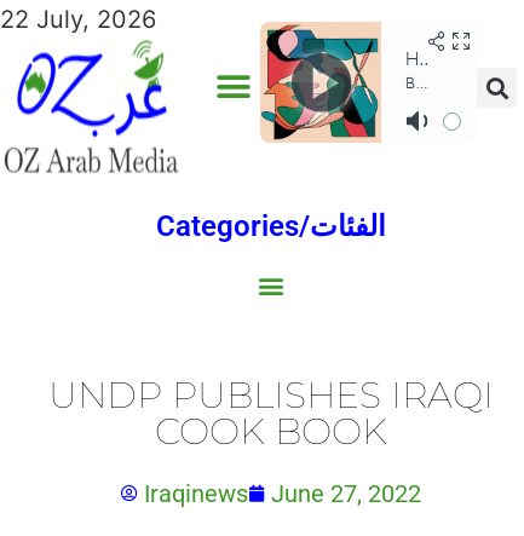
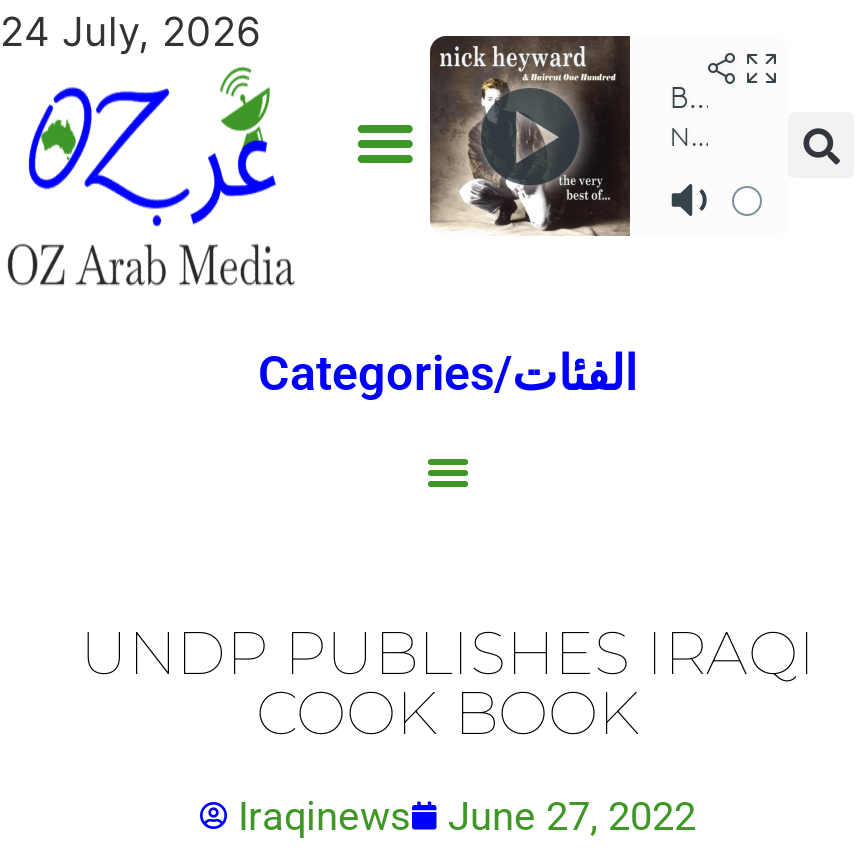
- 22 July, 2026
+ 24 July, 2026

- [image]
+ [image]
